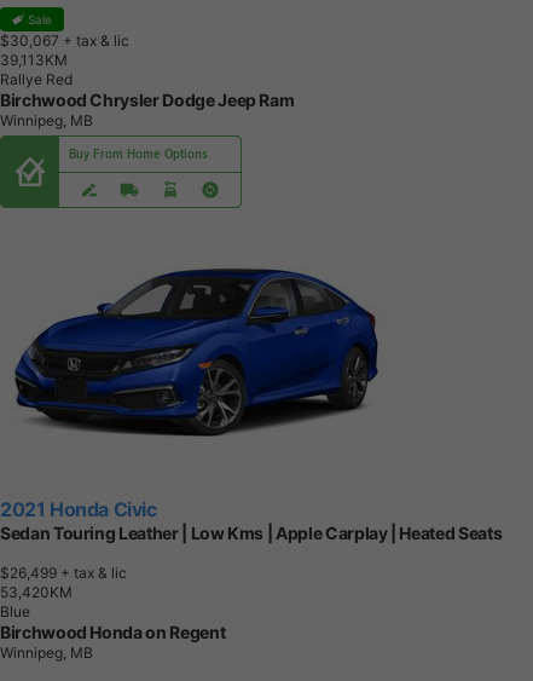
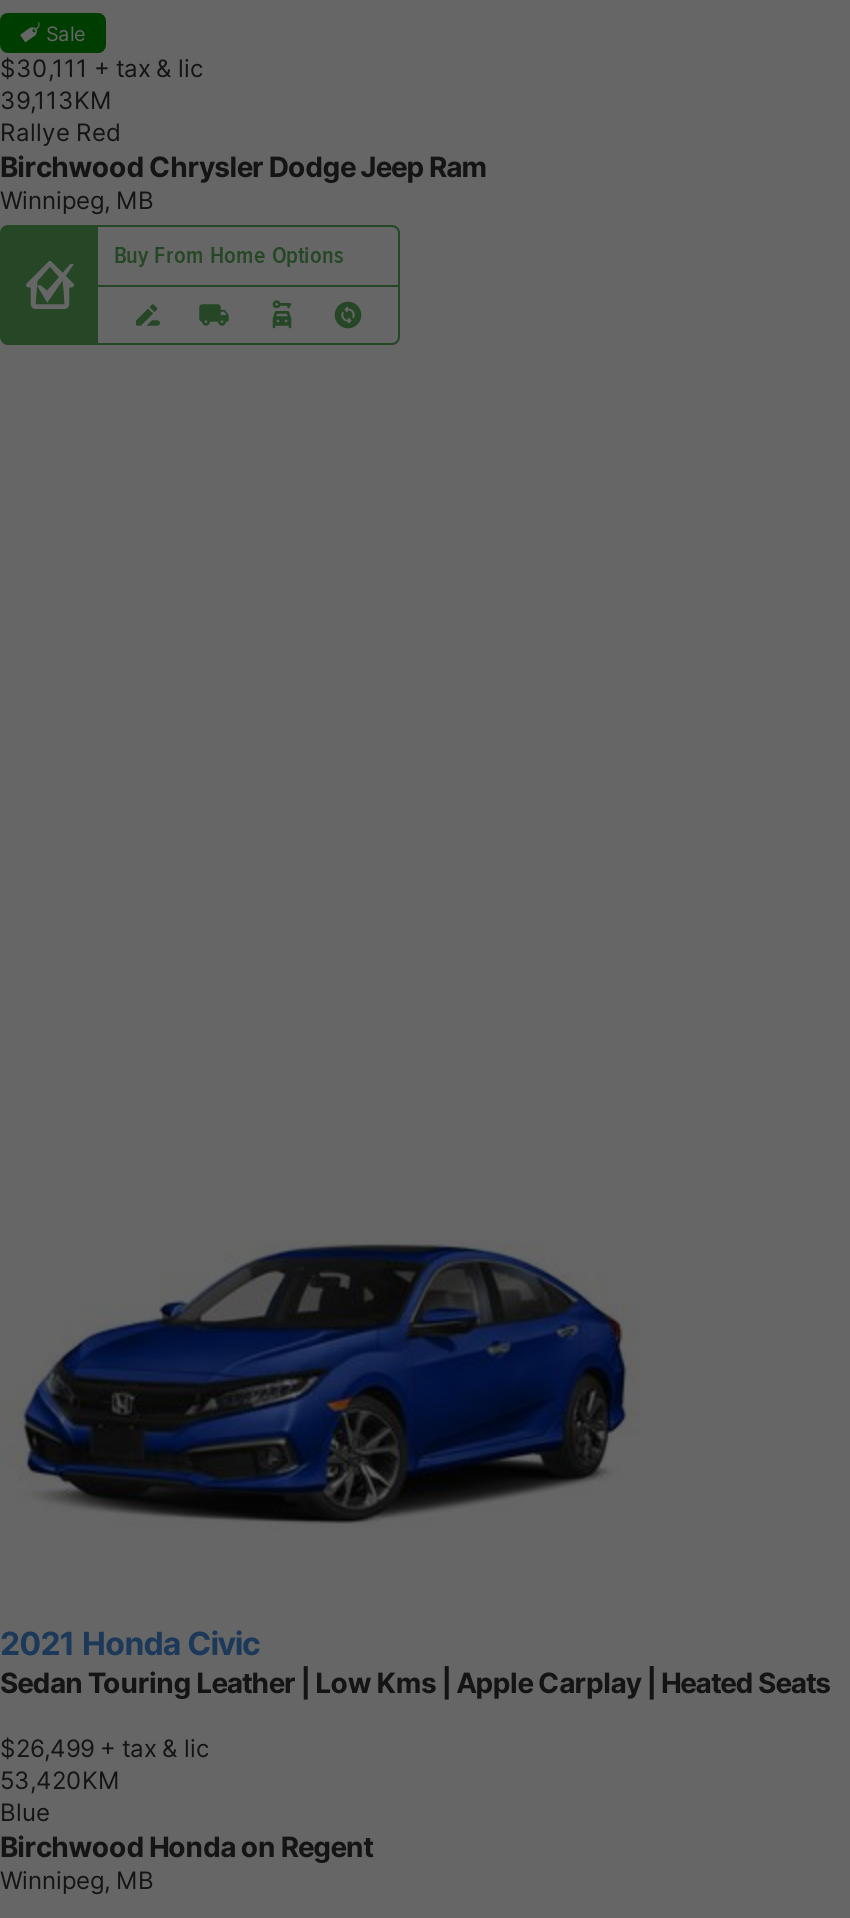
- $30,067+ tax & lic
+ $30,111+ tax & lic
